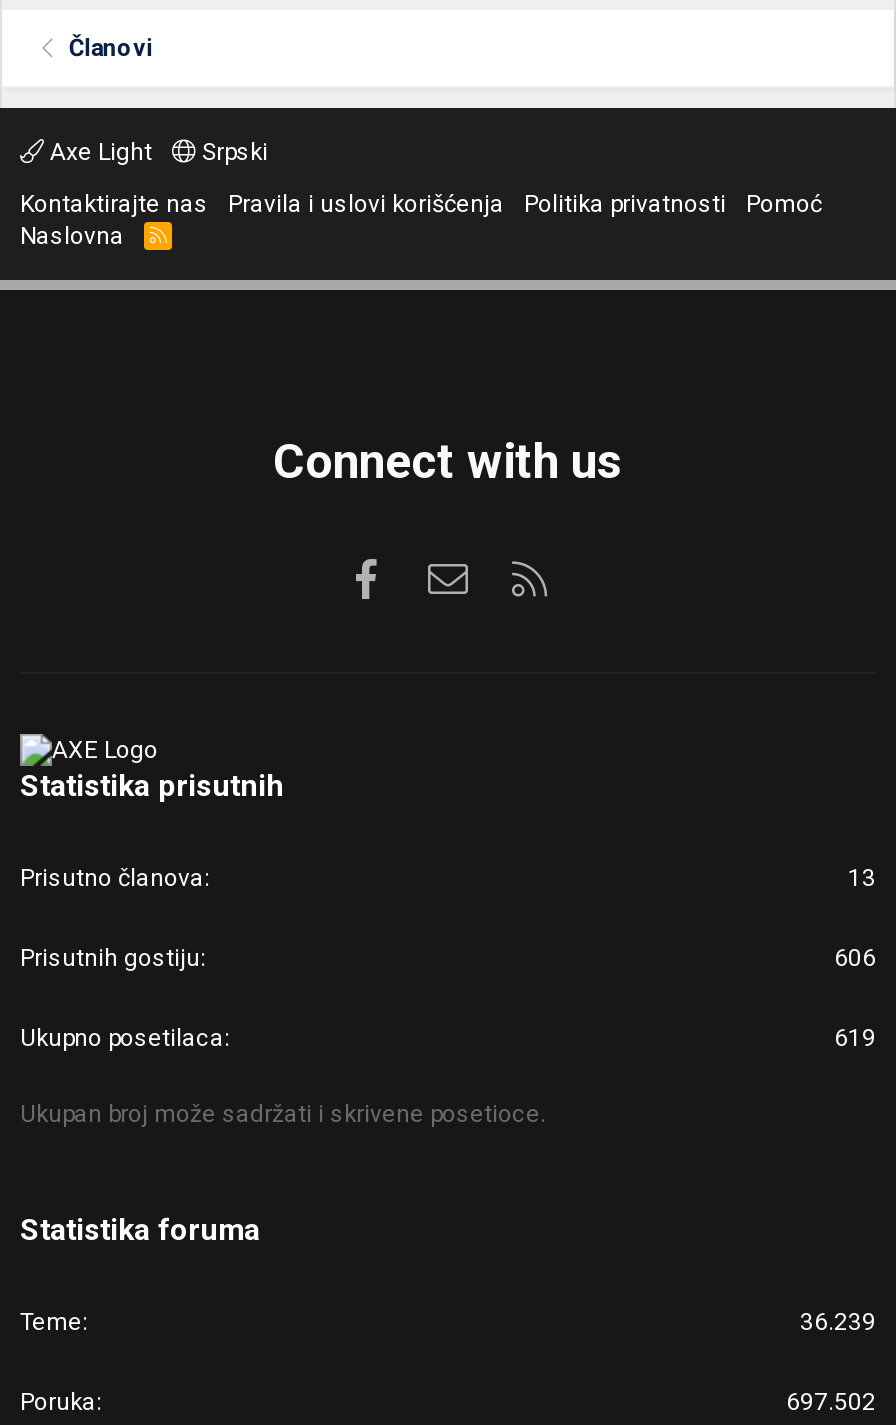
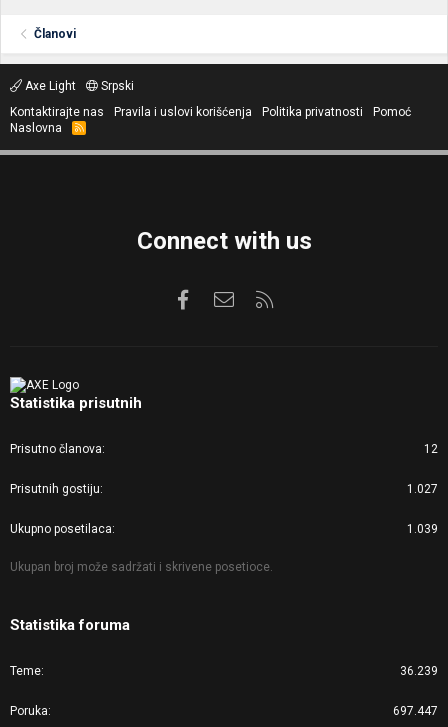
- 13
+ 12

- 606
+ 1.027

- 619
+ 1.039

- 697.502
+ 697.447
